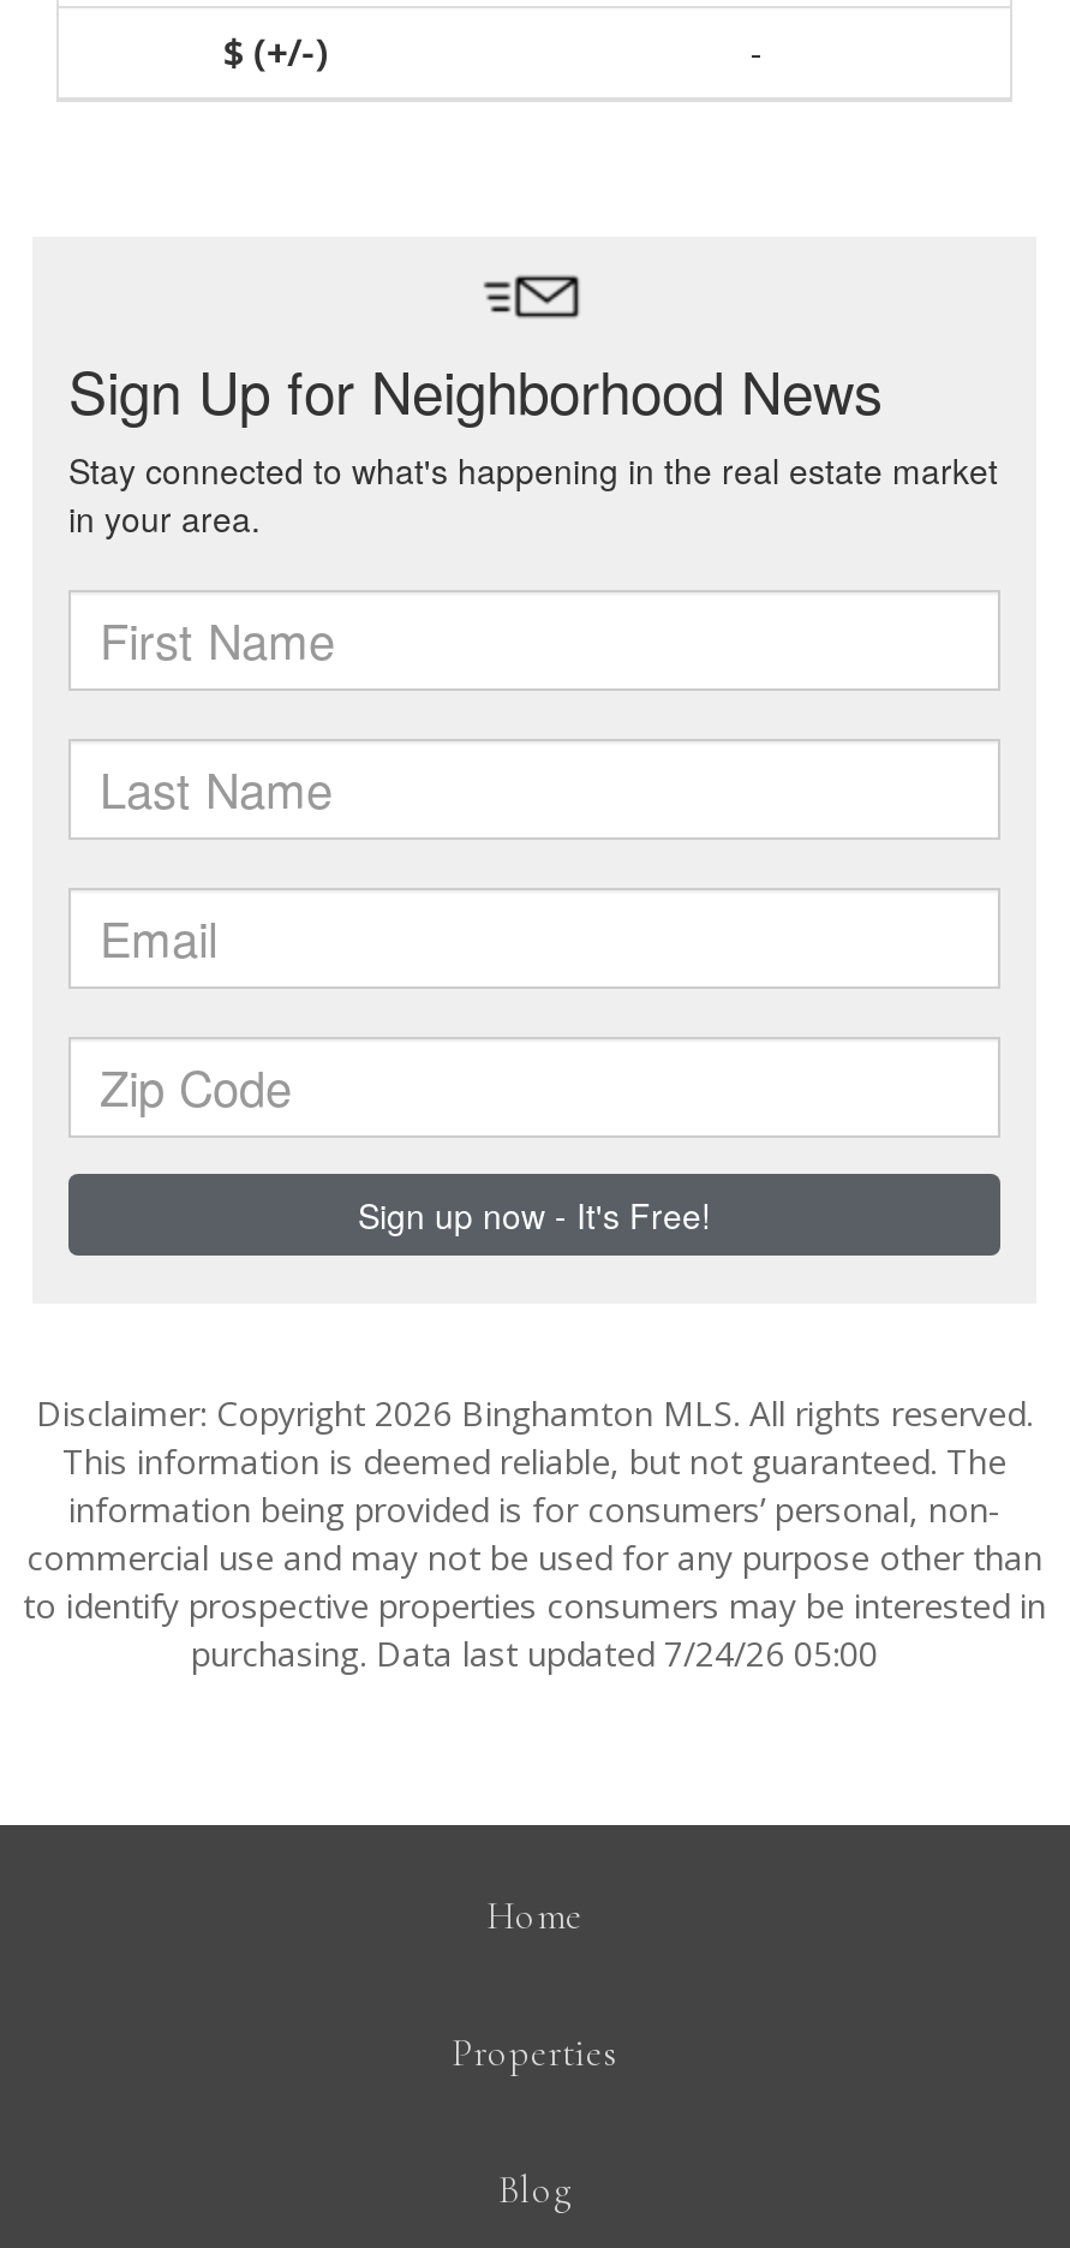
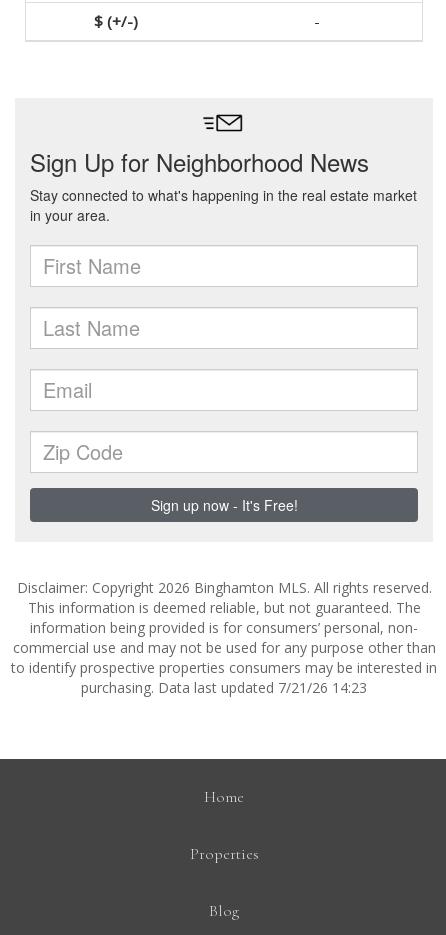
- purchasing. Data last updated 7/24/26 05:00
+ purchasing. Data last updated 7/21/26 14:23
